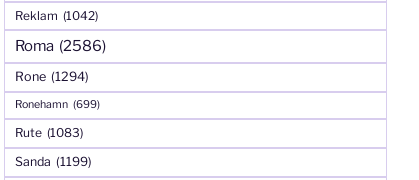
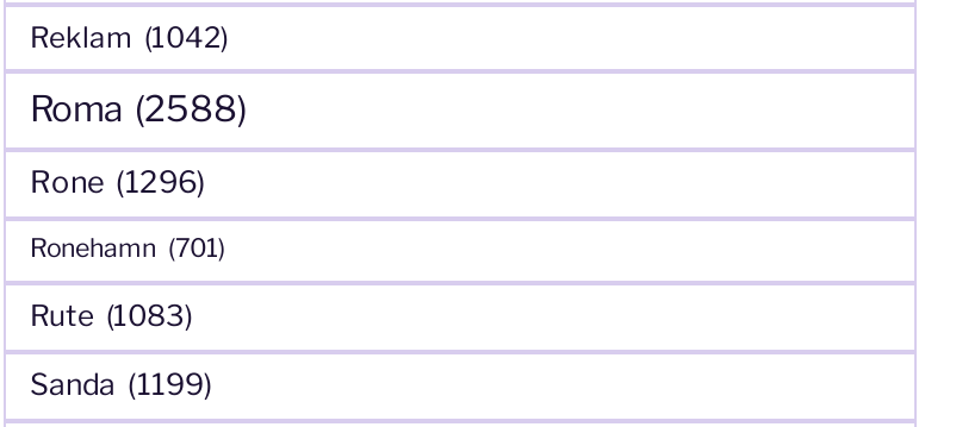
- Roma (2586)
+ Roma (2588)

- Rone (1294)
+ Rone (1296)

- Ronehamn (699)
+ Ronehamn (701)
